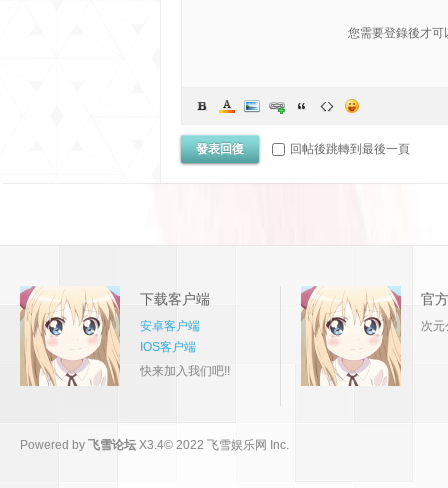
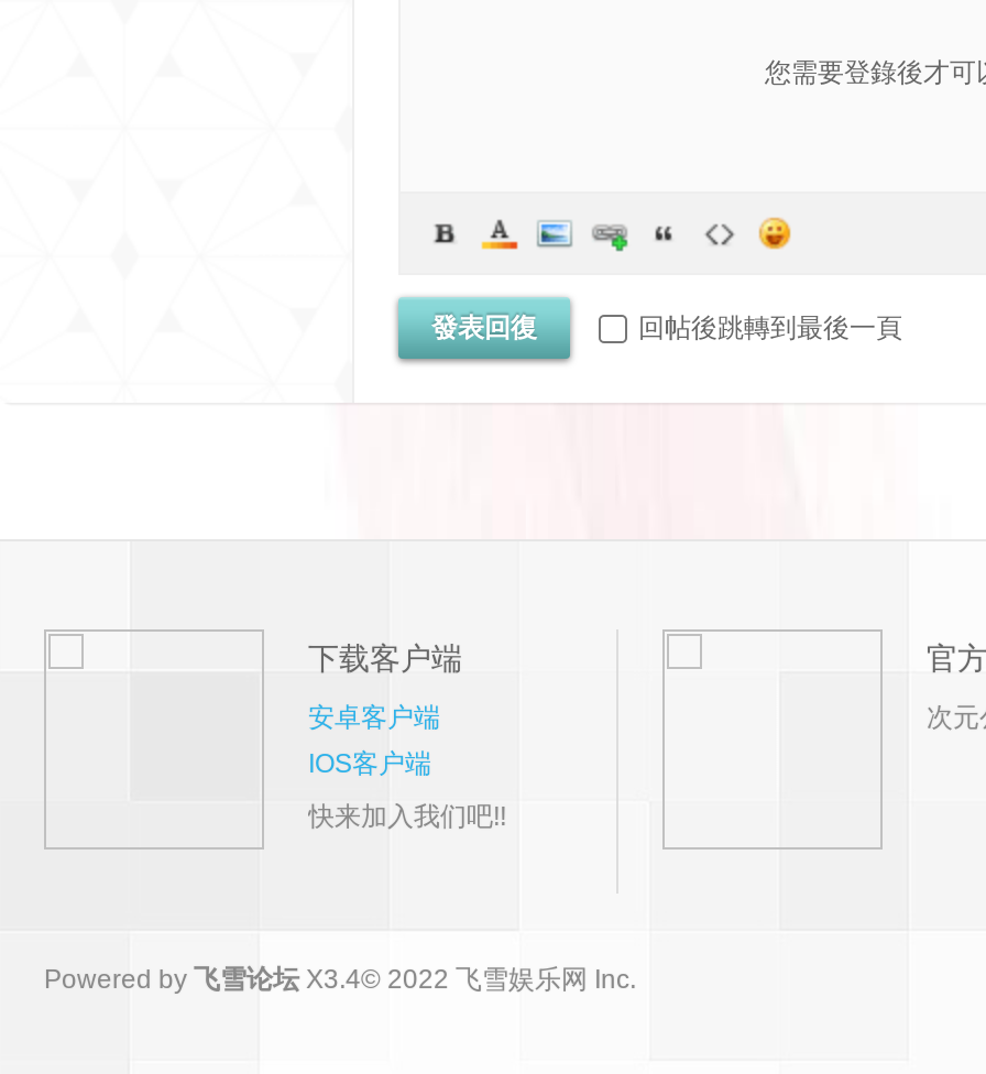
- [image]

- [image]
